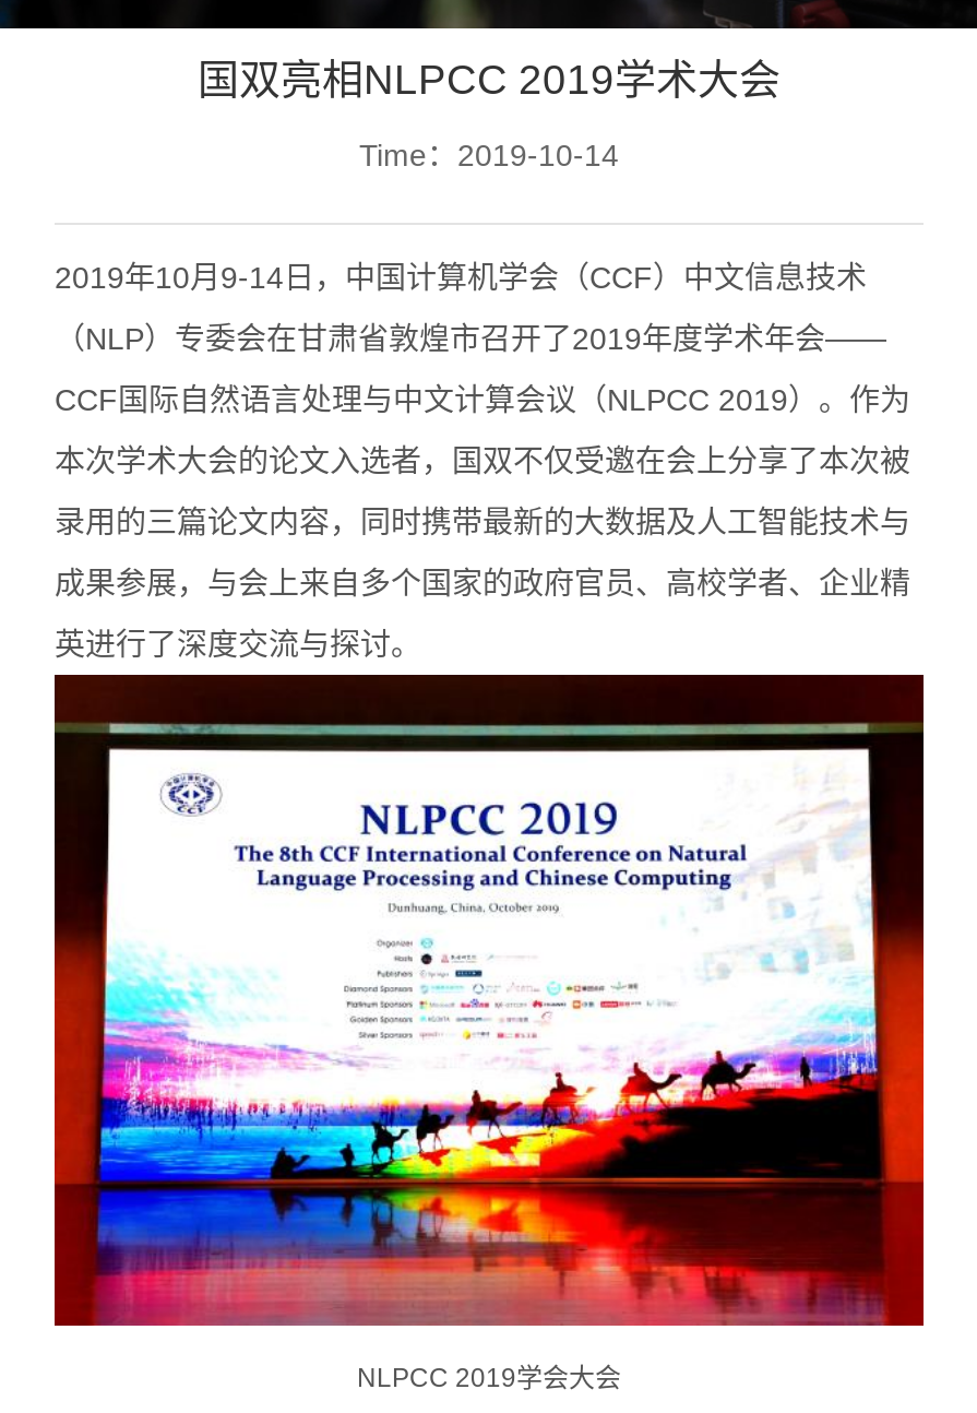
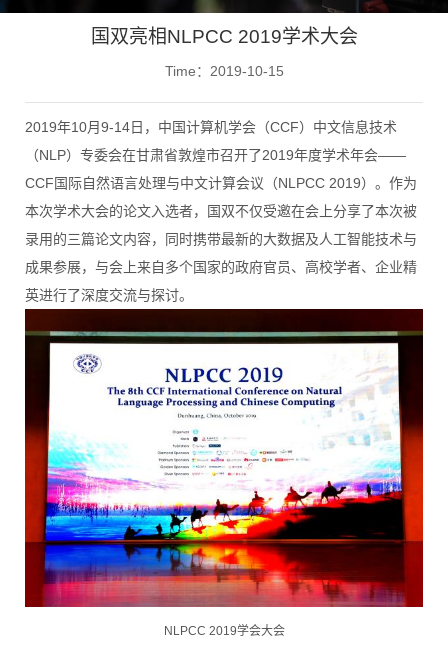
- Time：2019-10-14
+ Time：2019-10-15
